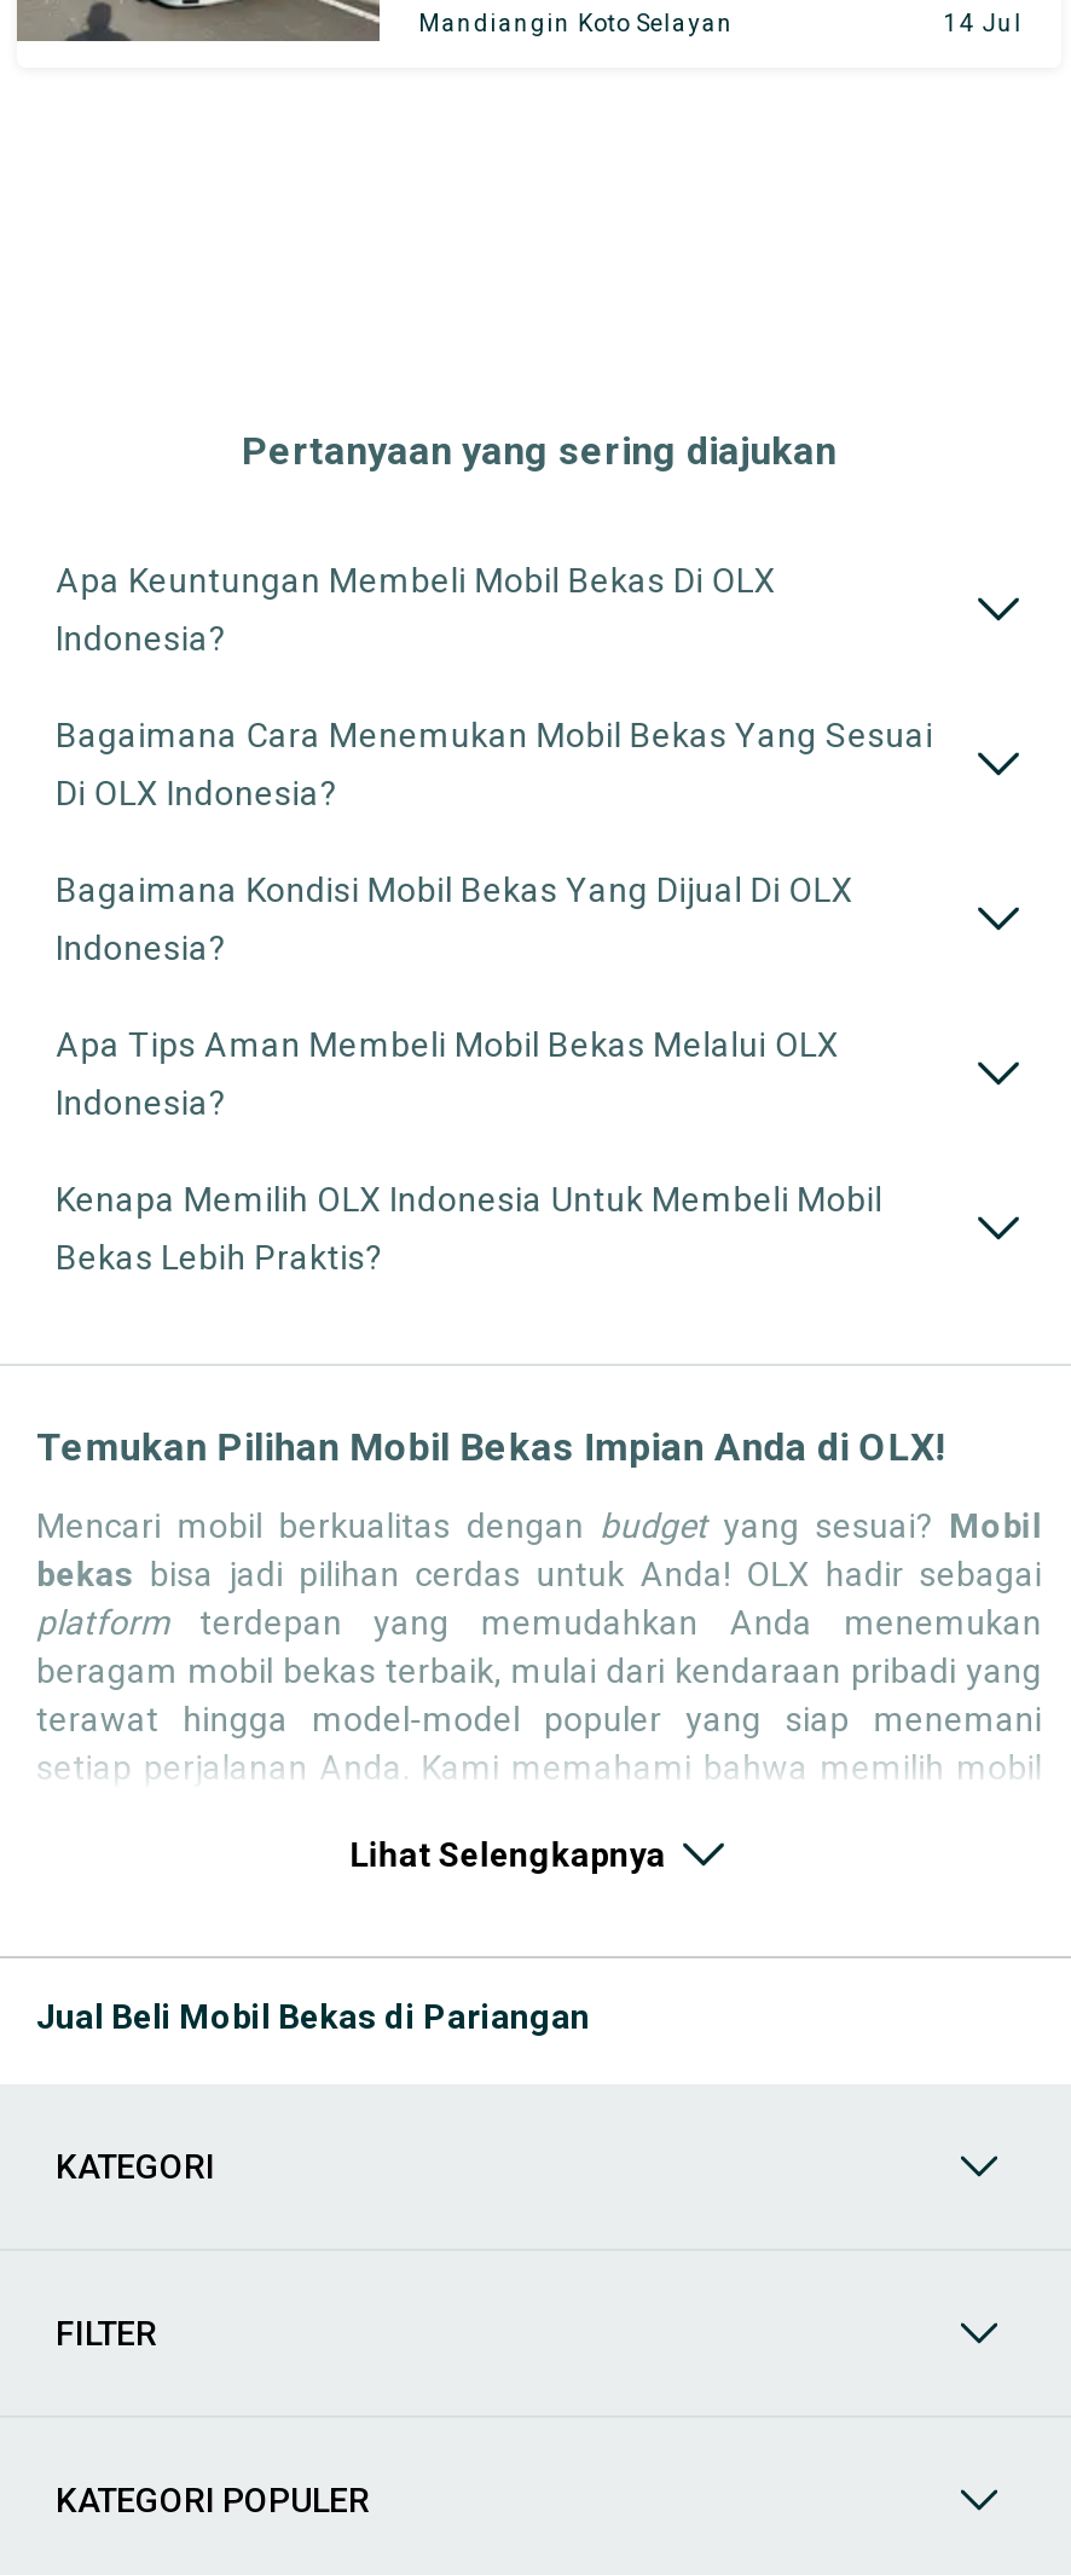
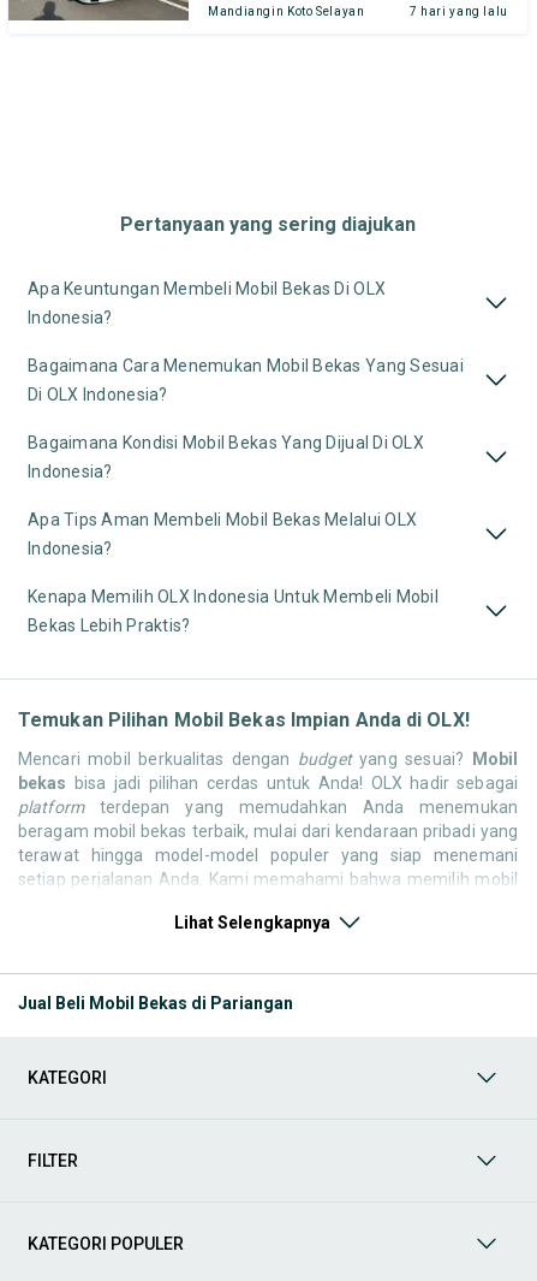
- 14 Jul
+ 7 hari yang lalu
